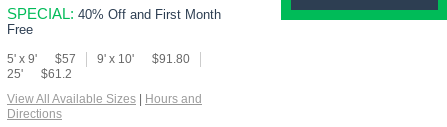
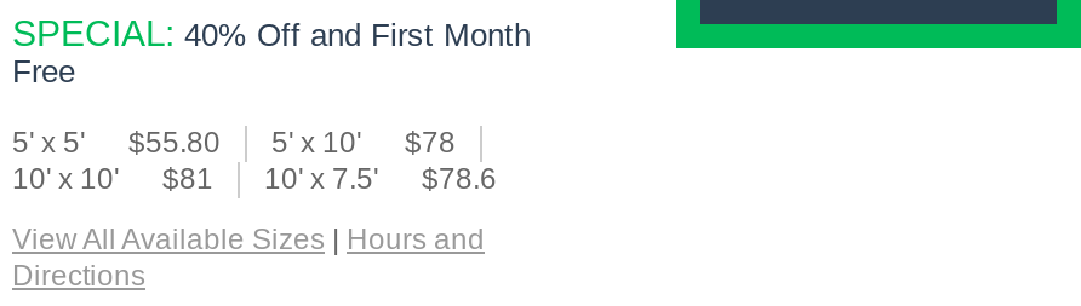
- 5' x 9'
- $57
- 9' x 10'
- $91.80
- 25'
- $61.2
+ 5' x 5'
+ $55.80
+ 5' x 10'
+ $78
+ 10' x 10'
+ $81
+ 10' x 7.5'
+ $78.6
